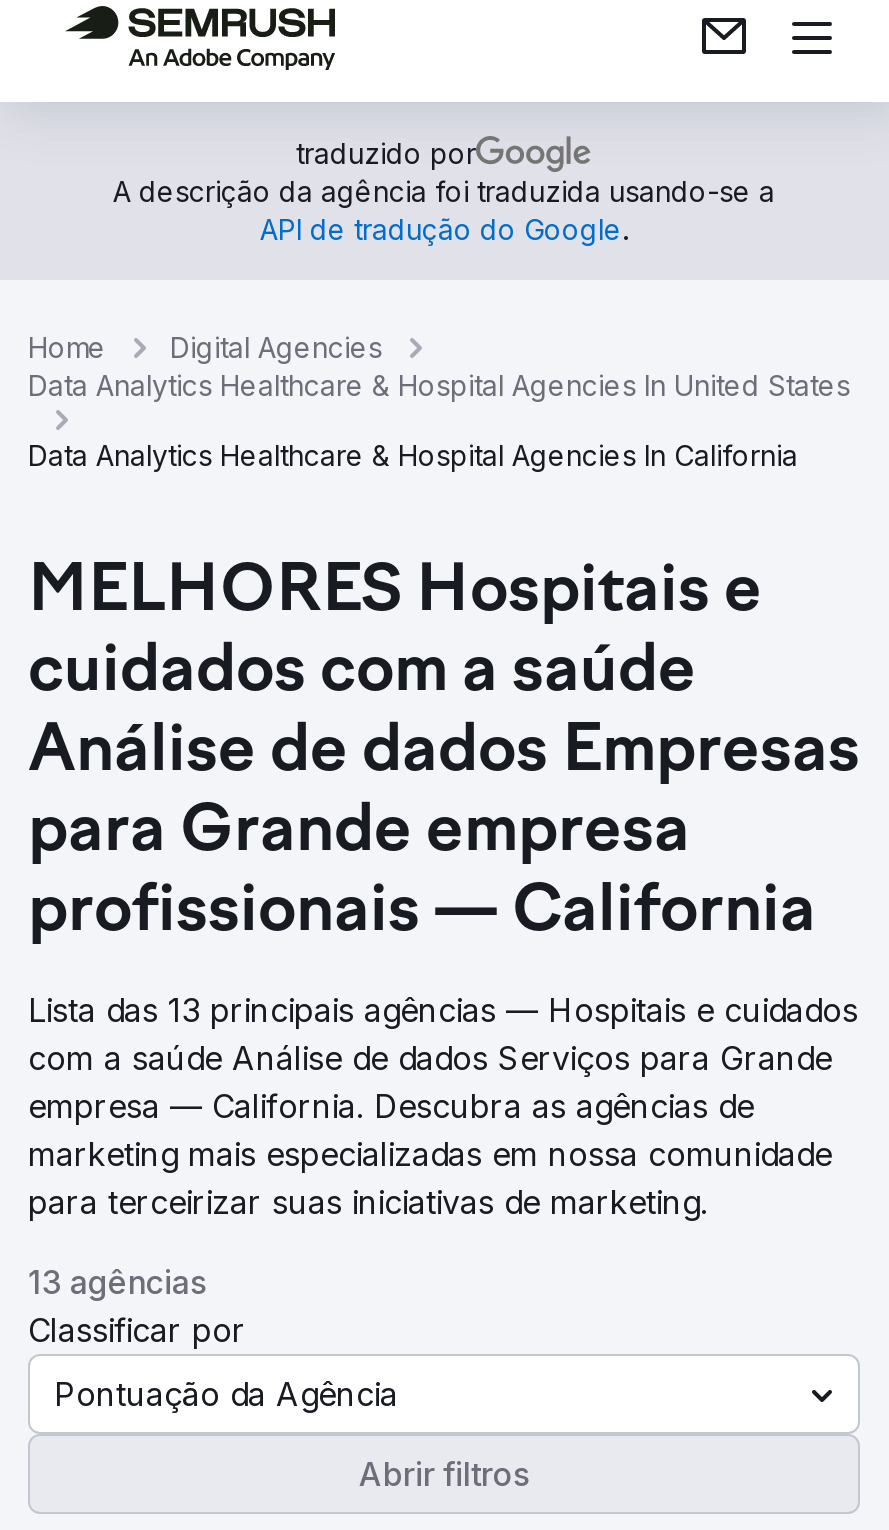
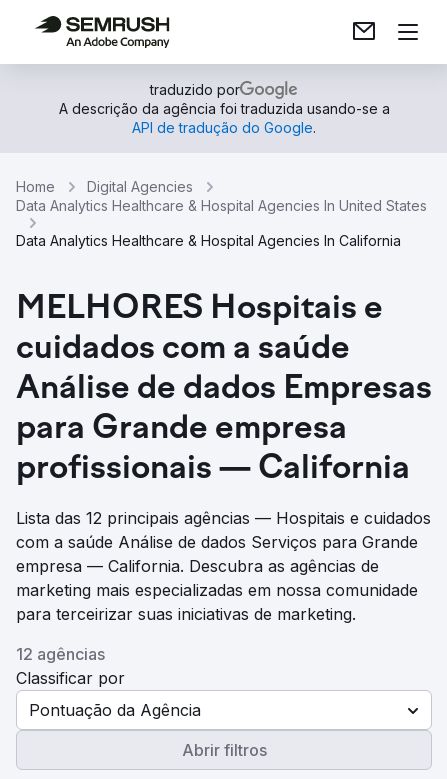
- Lista das 13 principais agências — Hospitais e cuidados
+ Lista das 12 principais agências — Hospitais e cuidados

- 13 agências
+ 12 agências
